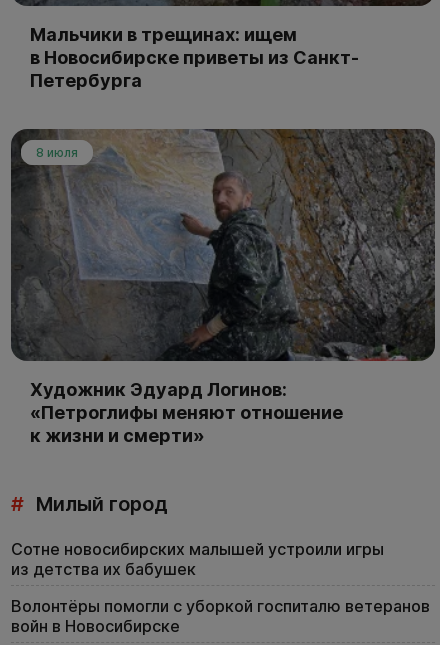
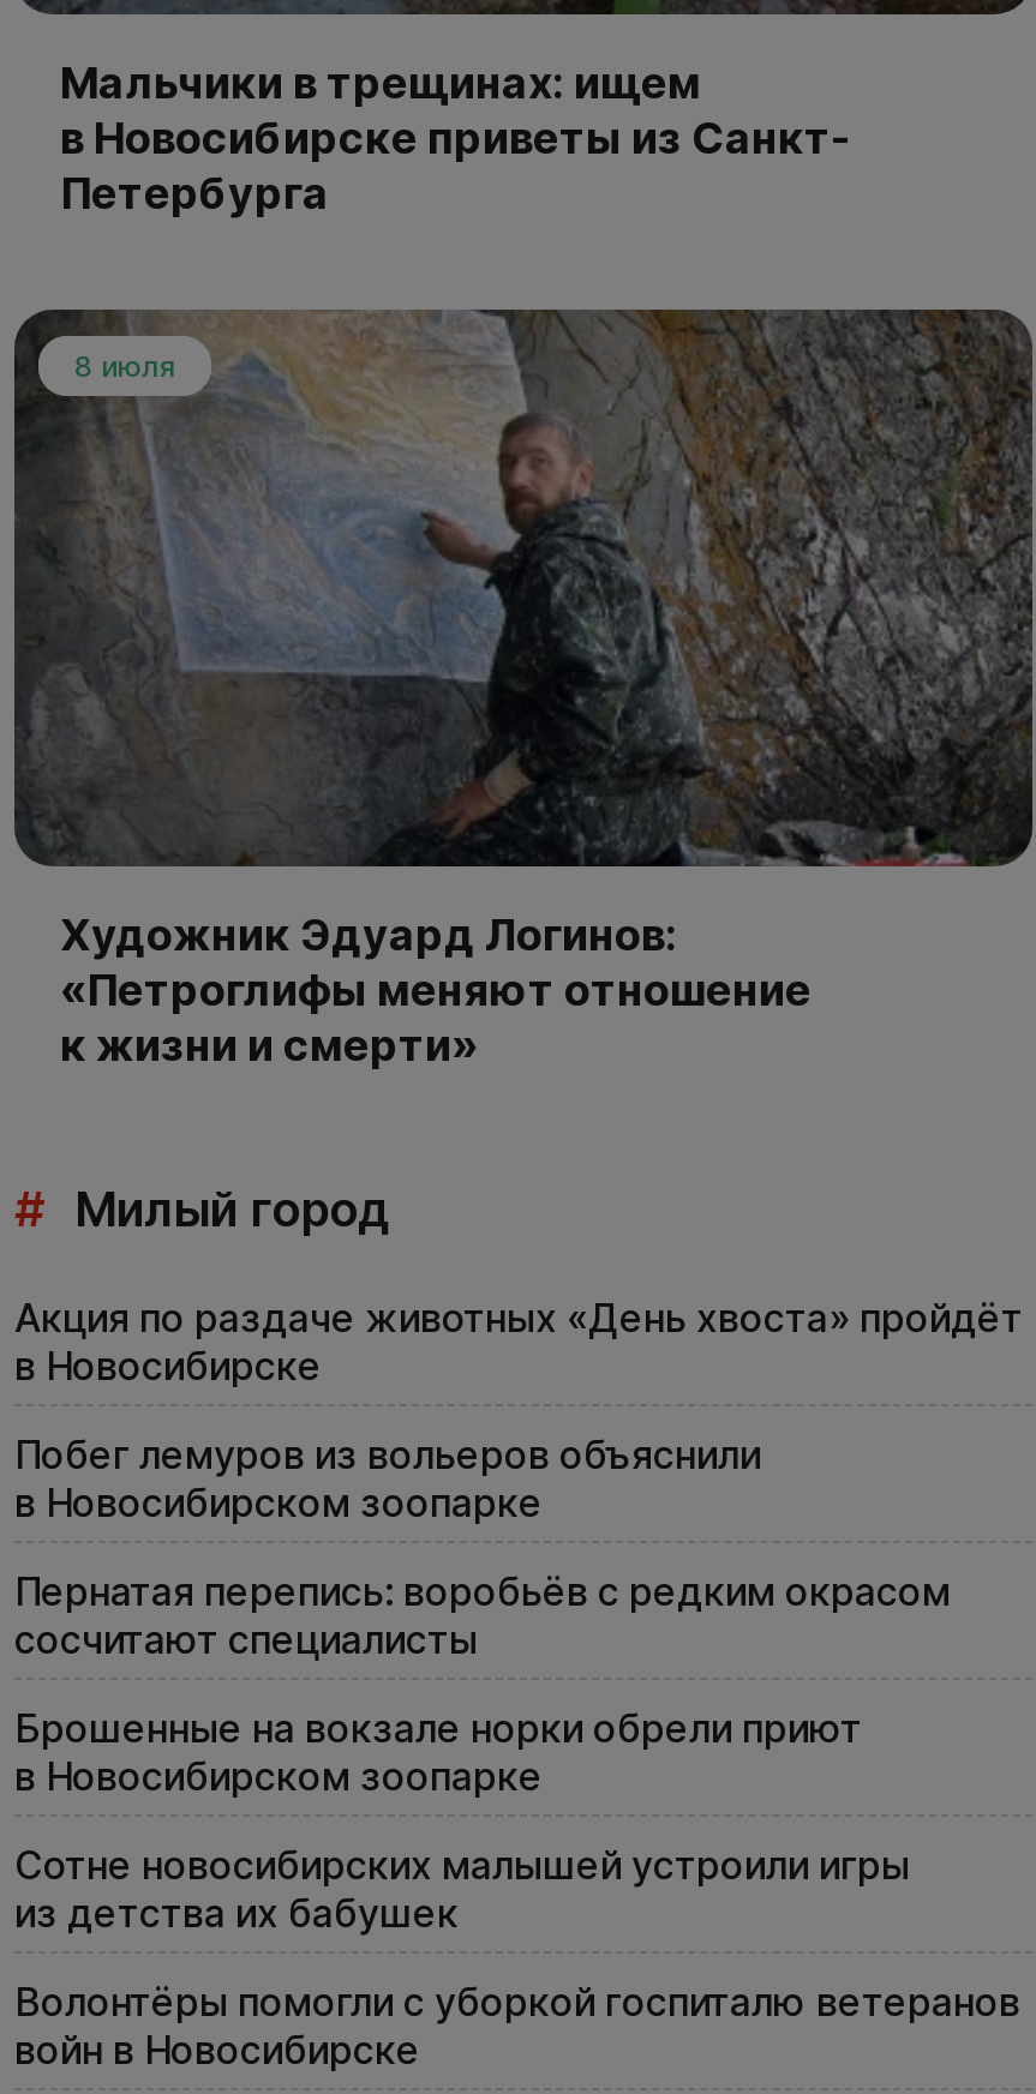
+ Акция по раздаче животных «День хвоста» пройдёт
+ в Новосибирске
+ Побег лемуров из вольеров объяснили
+ в Новосибирском зоопарке
+ Пернатая перепись: воробьёв с редким окрасом
+ сосчитают специалисты
+ Брошенные на вокзале норки обрели приют
+ в Новосибирском зоопарке
